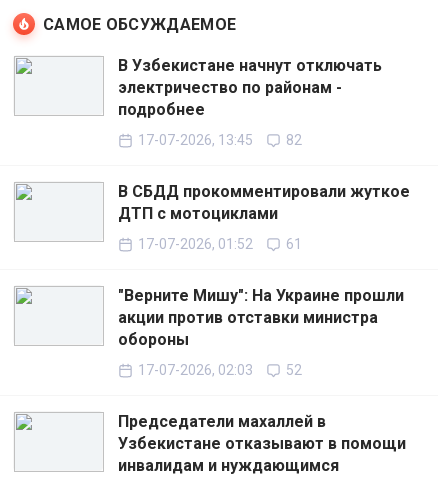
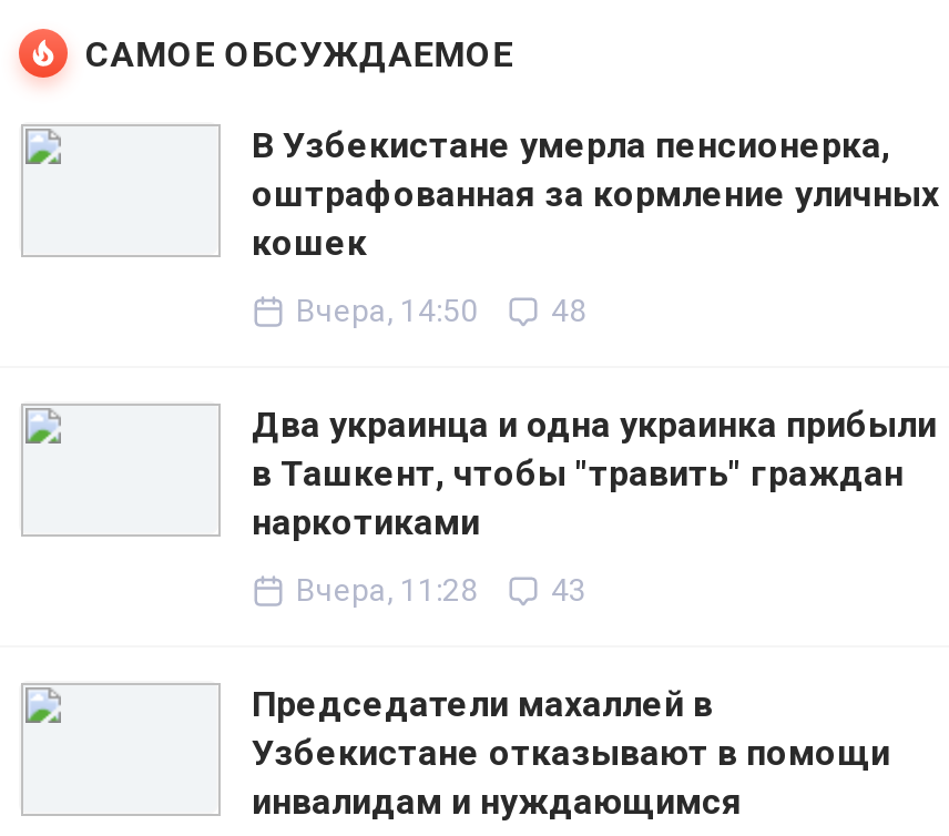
- В Узбекистане начнут отключать
- электричество по районам -
- подробнее
- 17-07-2026, 13:45
- 82
- В СБДД прокомментировали жуткое
- ДТП с мотоциклами
- 17-07-2026, 01:52
- 61
- "Верните Мишу": На Украине прошли
- акции против отставки министра
- обороны
- 17-07-2026, 02:03
- 52
+ В Узбекистане умерла пенсионерка,
+ оштрафованная за кормление уличных
+ кошек
+ Вчера, 14:50
+ 48
+ Два украинца и одна украинка прибыли
+ в Ташкент, чтобы "травить" граждан
+ наркотиками
+ Вчера, 11:28
+ 43
